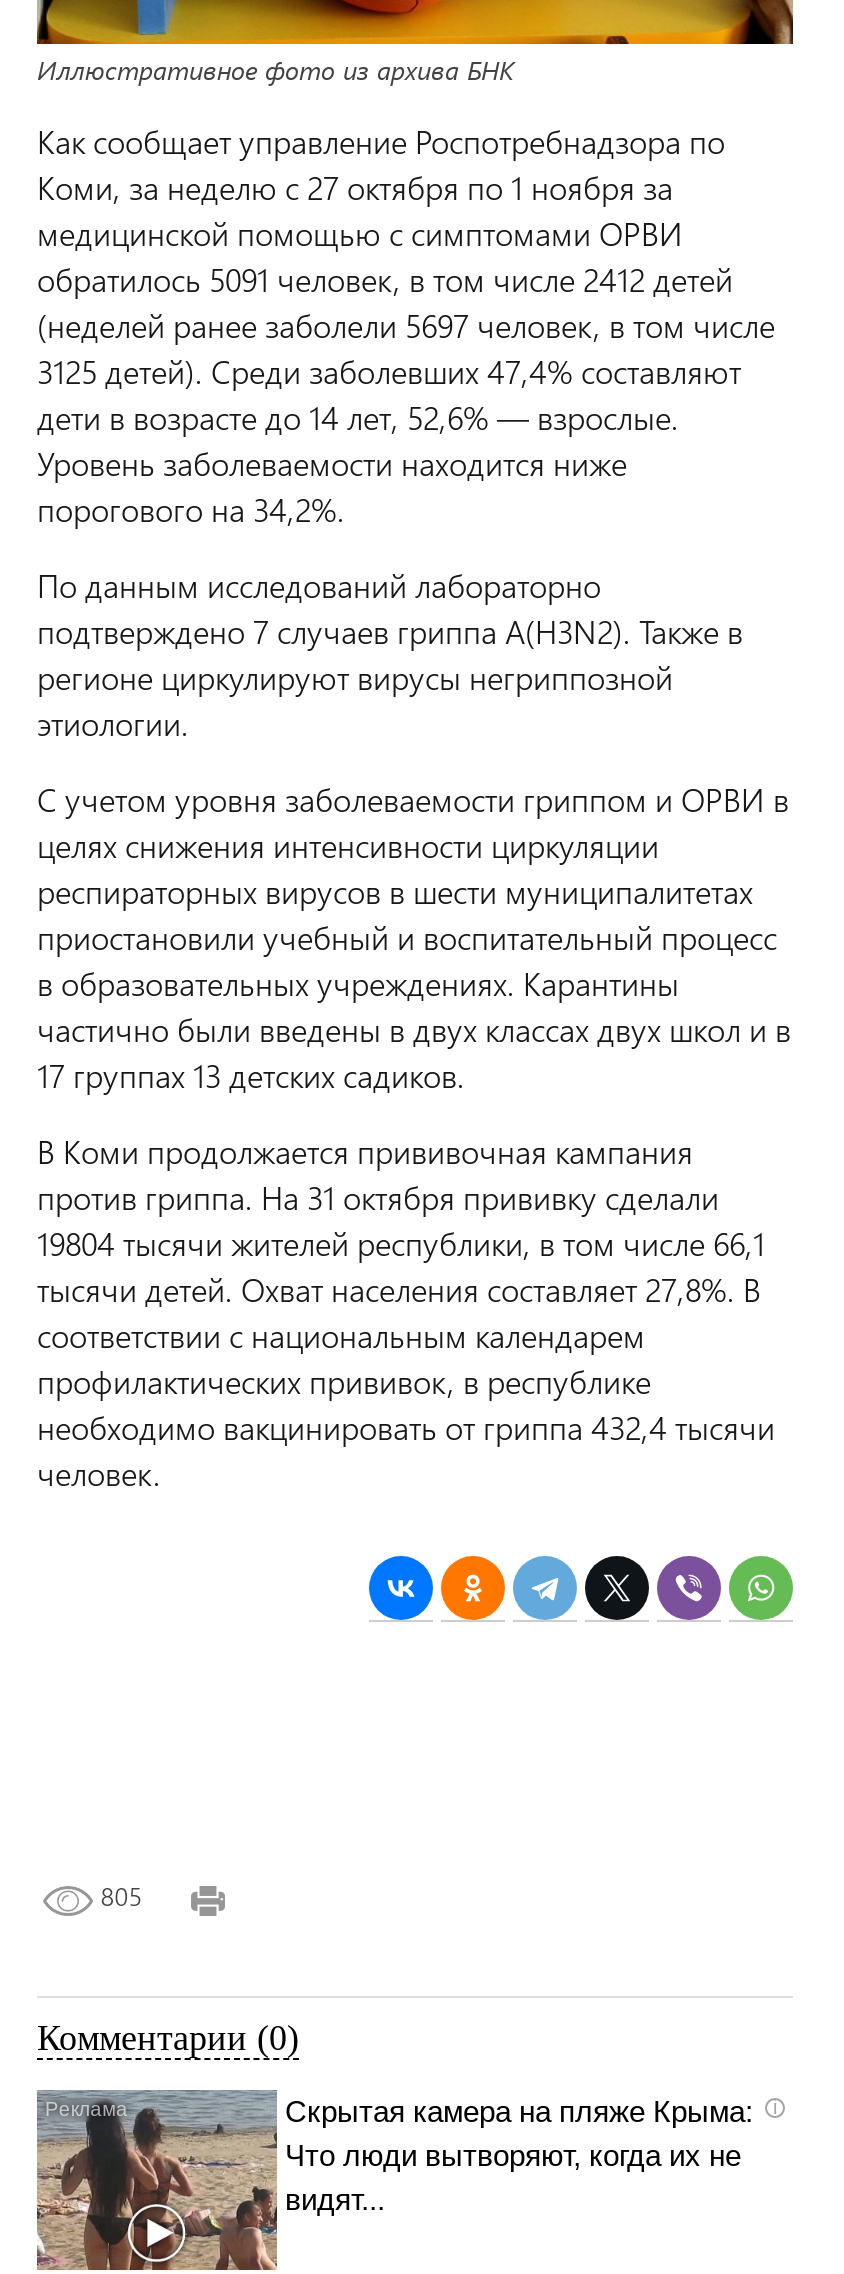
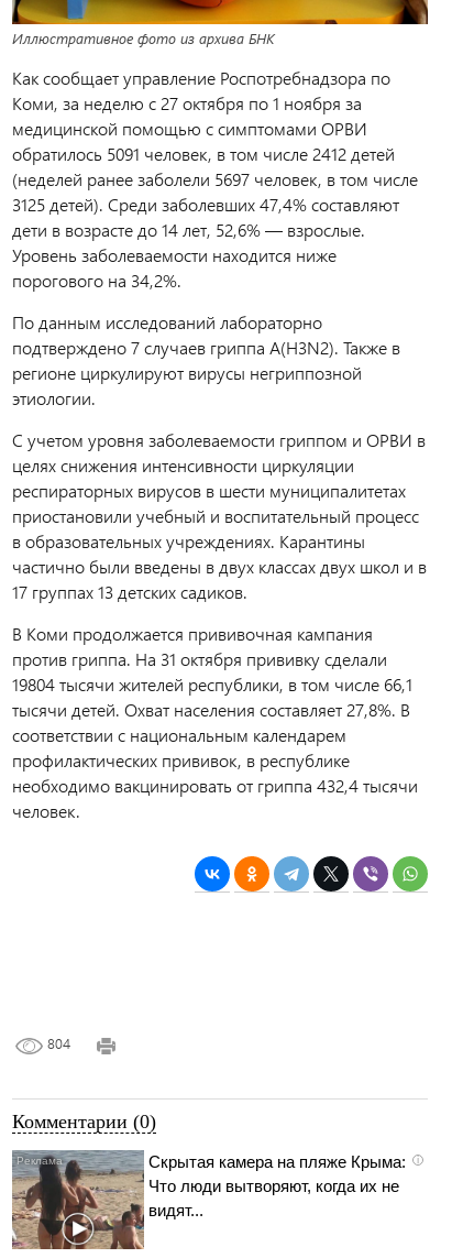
- 805
+ 804
